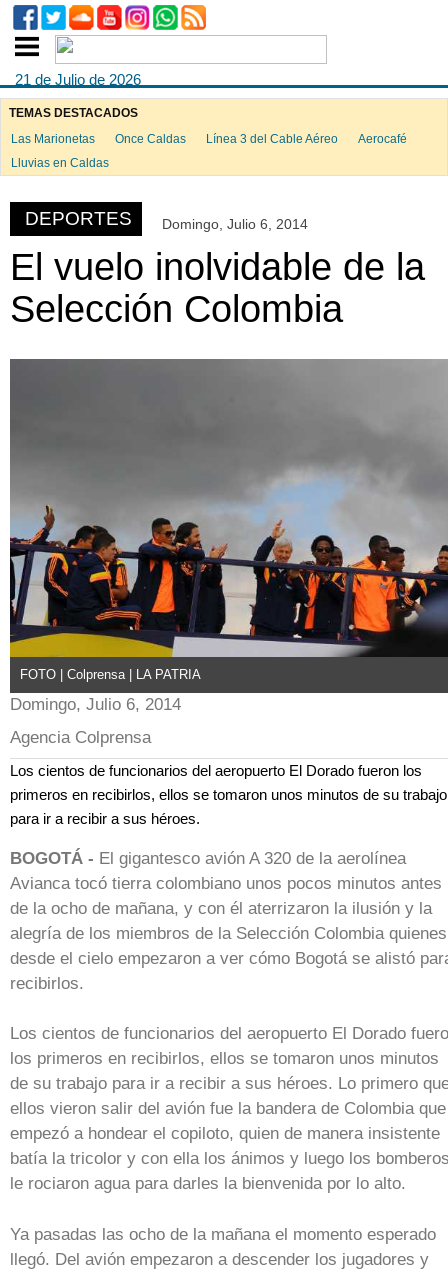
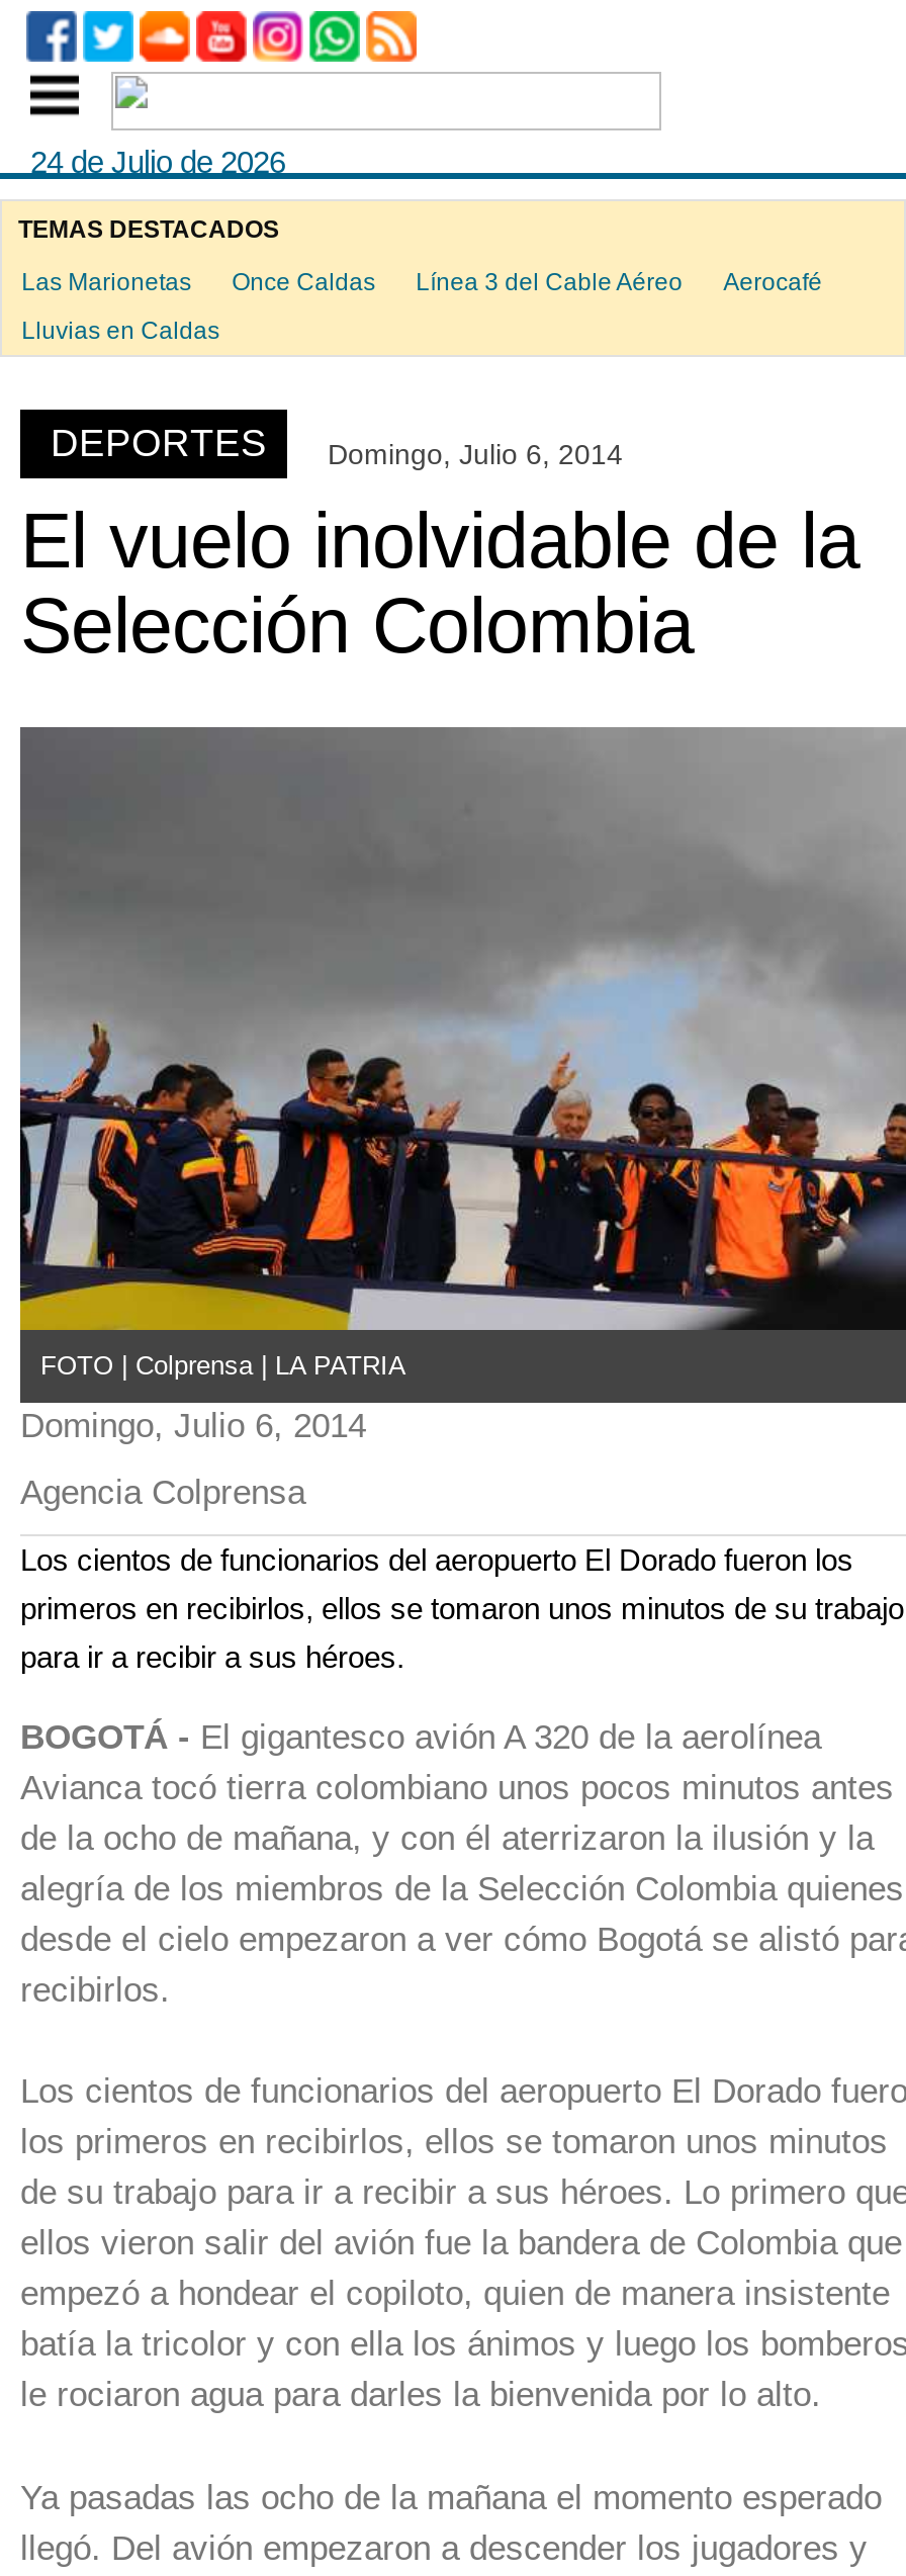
- 21 de Julio de 2026
+ 24 de Julio de 2026
